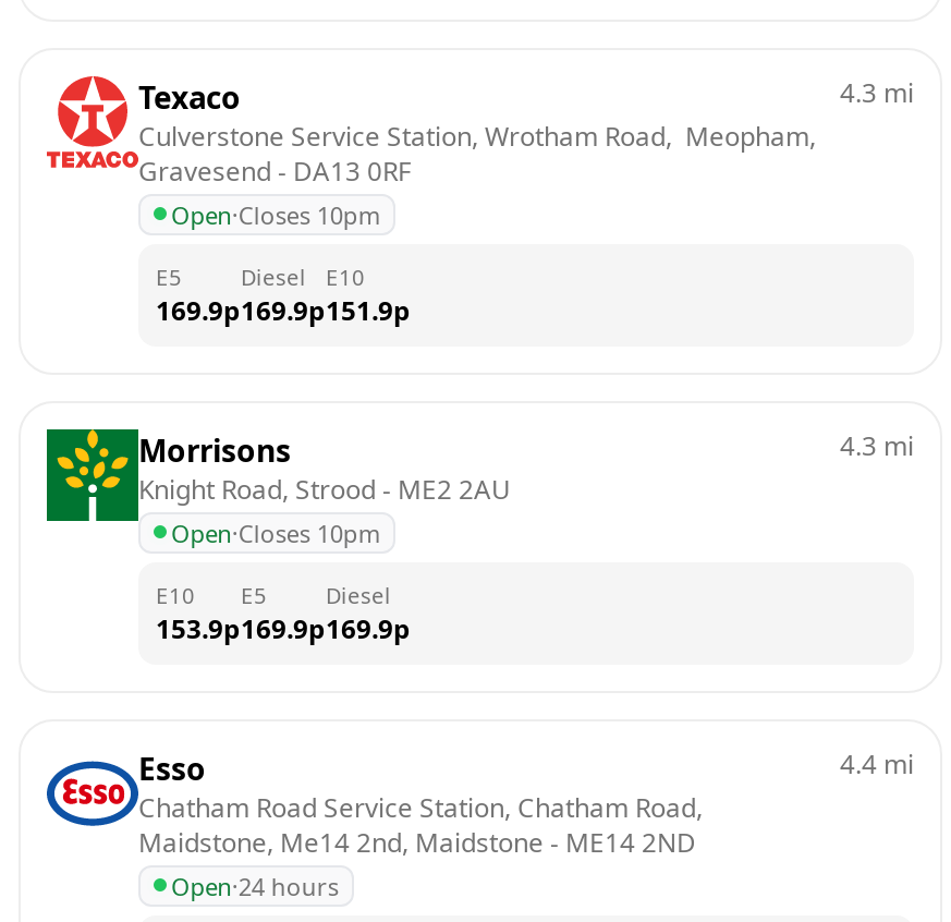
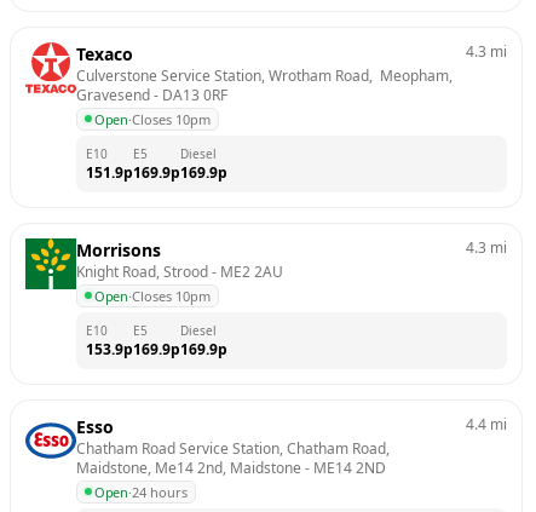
- E10
- 151.9p

+ E10
+ 151.9p
